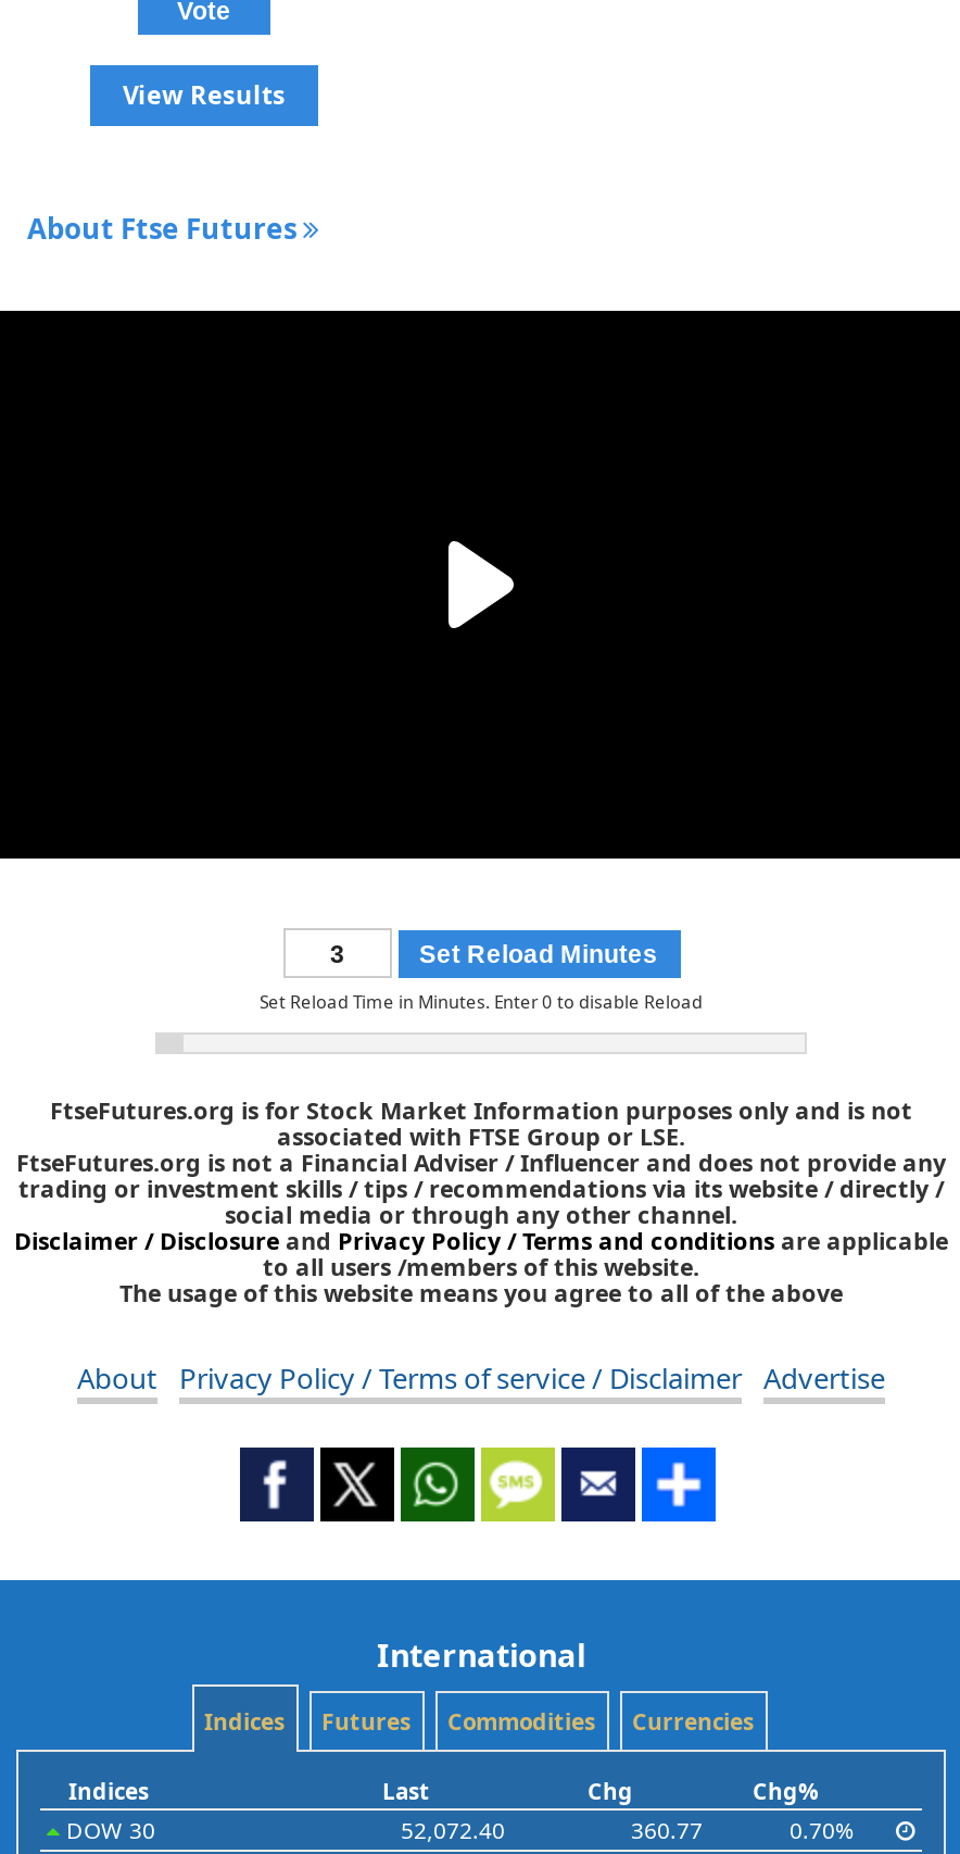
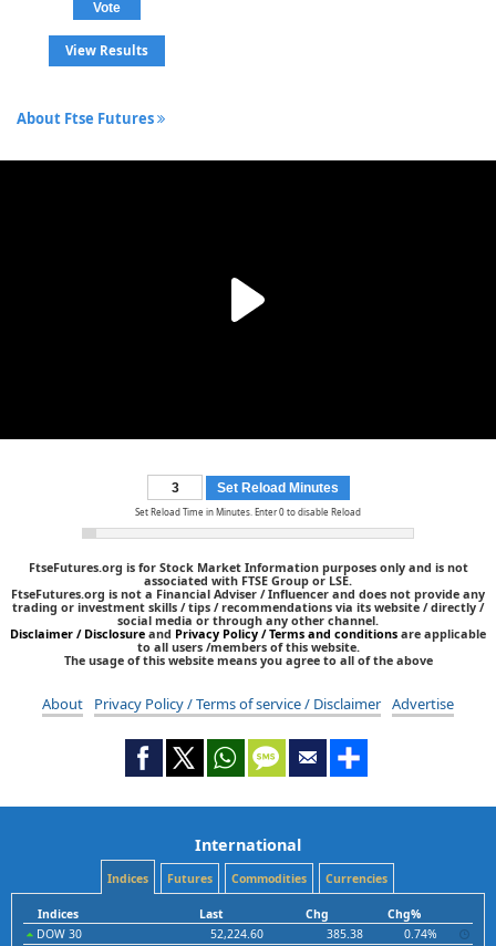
- 52,072.40
+ 52,224.60

- 360.77
+ 385.38

- 0.70%
+ 0.74%
